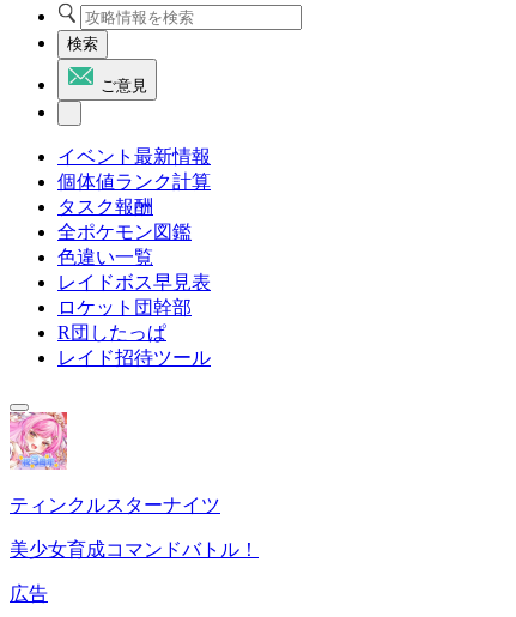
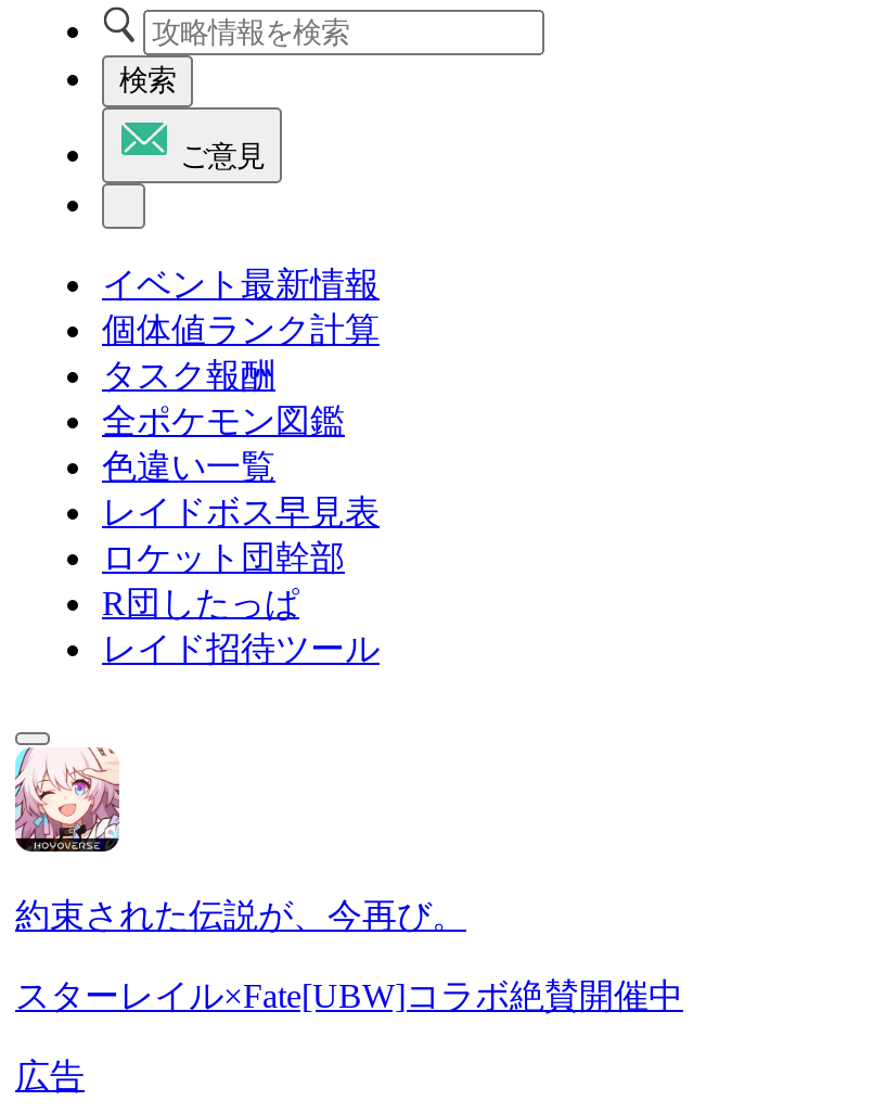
- [image]
- ティンクルスターナイツ
+ [image]
+ 約束された伝説が、今再び。

- 美少女育成コマンドバトル！
+ スターレイル×Fate[UBW]コラボ絶賛開催中
